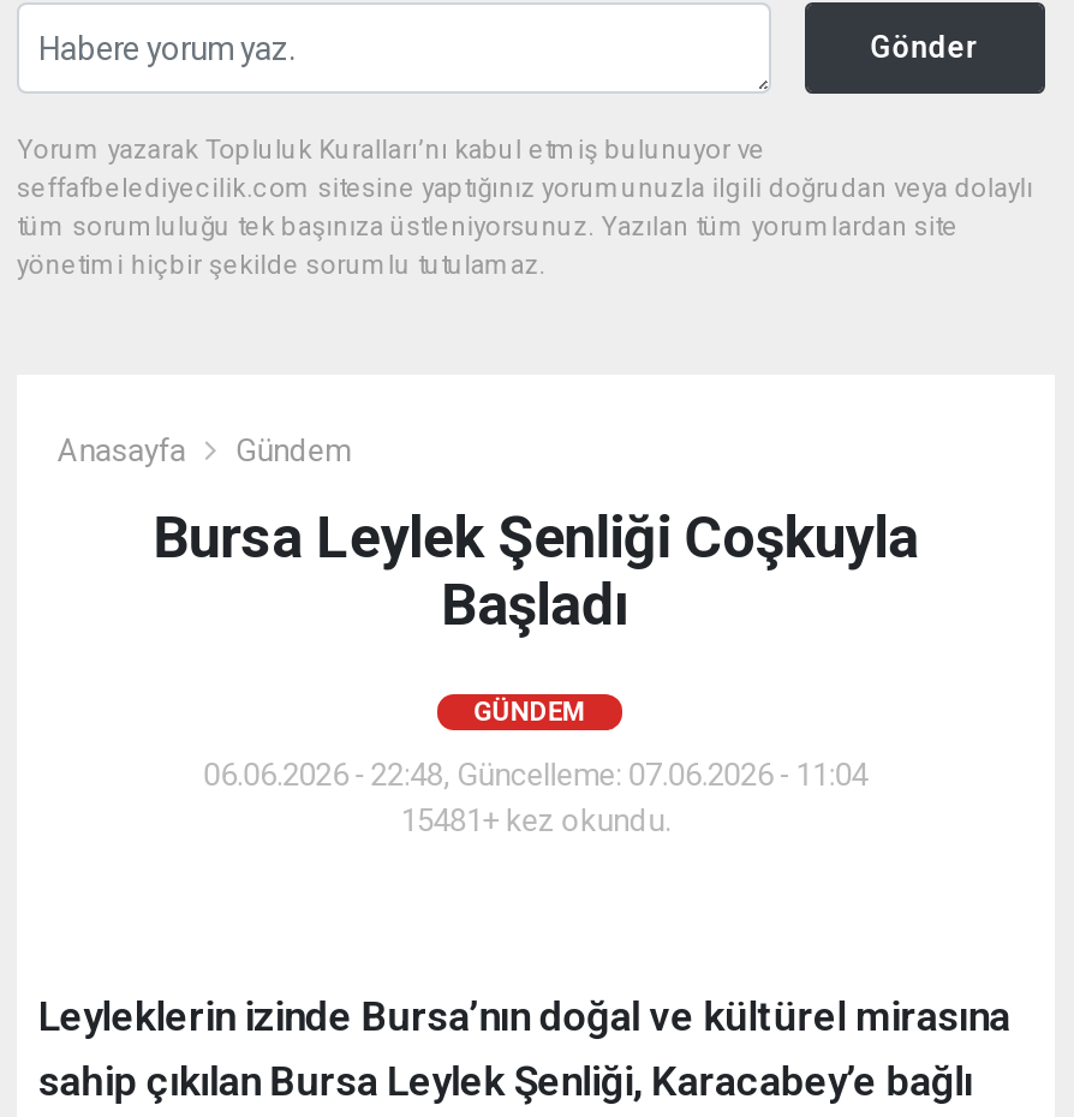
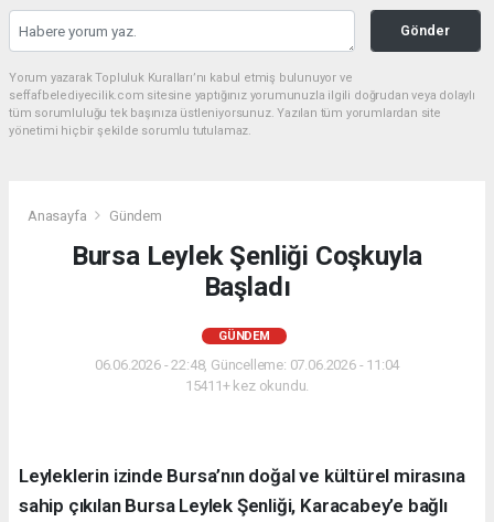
- 15481+ kez okundu.
+ 15411+ kez okundu.
